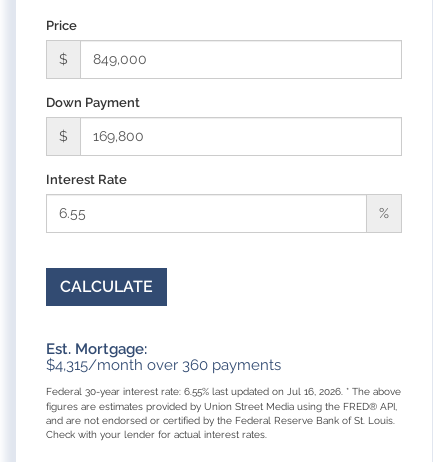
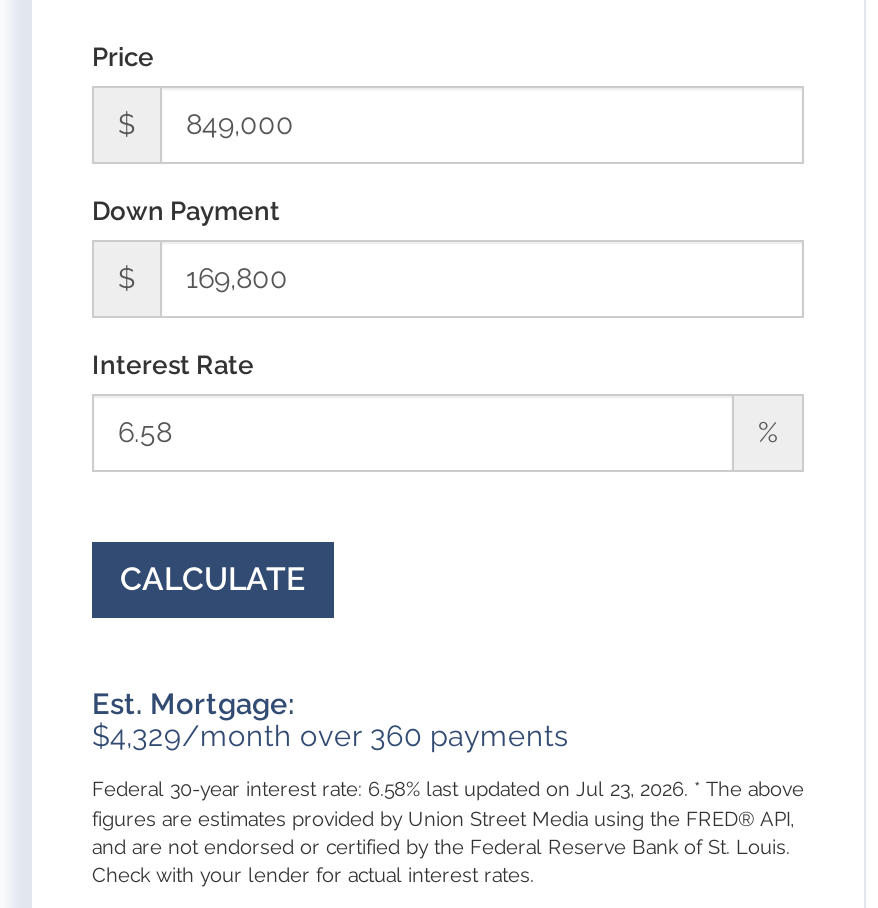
- $4,315/month over 360 payments
+ $4,329/month over 360 payments

- Federal 30-year interest rate: 6.55% last updated on Jul 16, 2026. * The above
+ Federal 30-year interest rate: 6.58% last updated on Jul 23, 2026. * The above
